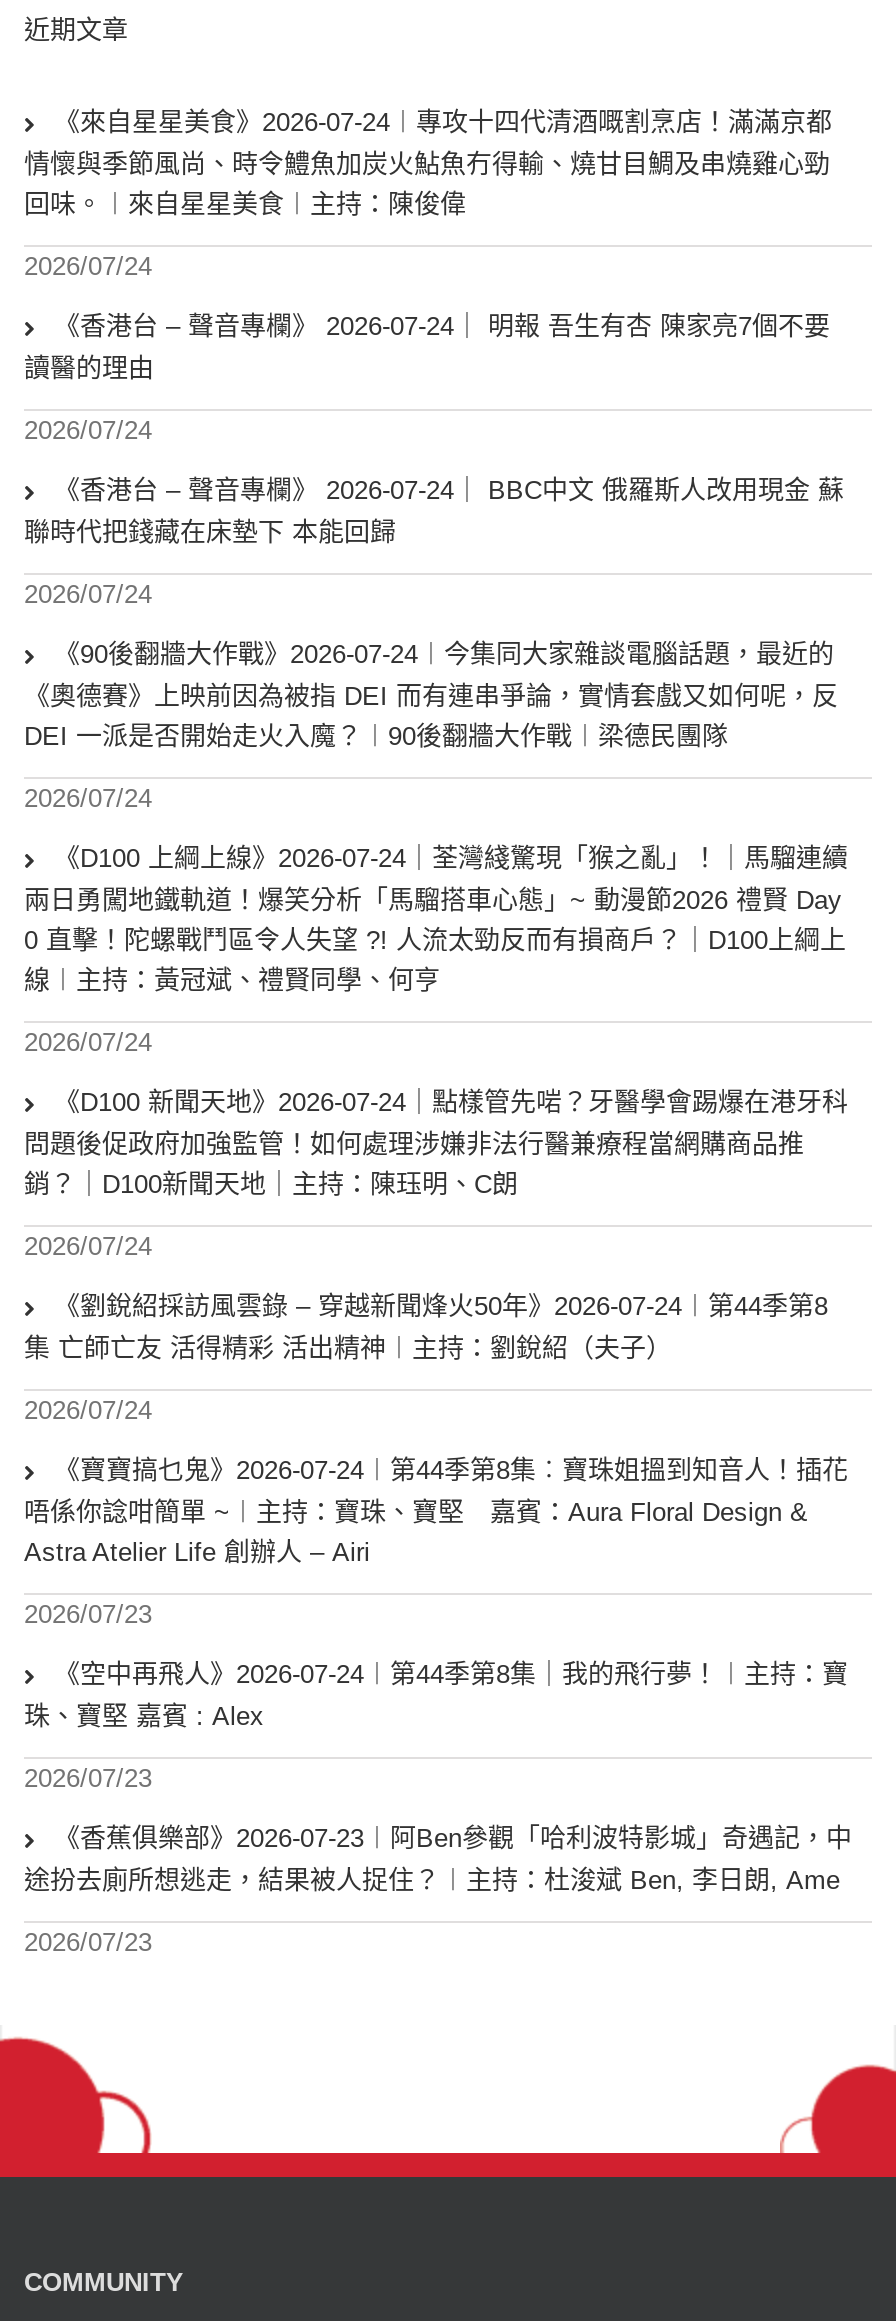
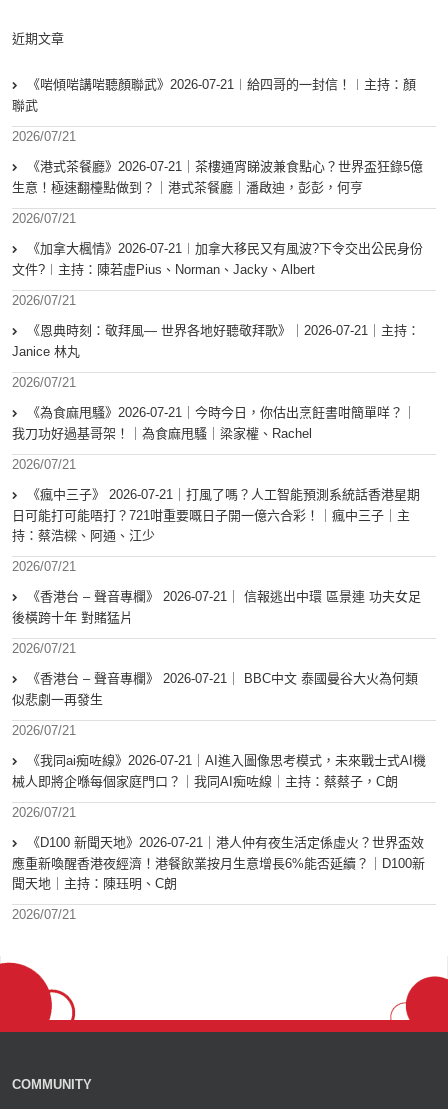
- 《來自星星美食》2026-07-24︱專攻十四代清酒嘅割烹店！滿滿京都
- 情懷與季節風尚、時令鱧魚加炭火鮎魚冇得輸、燒甘目鯛及串燒雞心勁
- 回味。︱來自星星美食︱主持：陳俊偉
+ 《啱傾啱講啱聽顏聯武》2026-07-21︱給四哥的一封信！︱主持：顏
+ 聯武

- 2026/07/24
+ 2026/07/21

- 《香港台 – 聲音專欄》 2026-07-24｜ 明報 吾生有杏 陳家亮7個不要
- 讀醫的理由
+ 《港式茶餐廳》2026-07-21｜茶樓通宵睇波兼食點心？世界盃狂錄5億
+ 生意！極速翻檯點做到？｜港式茶餐廳｜潘啟迪，彭彭，何亨

- 2026/07/24
+ 2026/07/21

- 《香港台 – 聲音專欄》 2026-07-24｜ BBC中文 俄羅斯人改用現金 蘇
- 聯時代把錢藏在床墊下 本能回歸
+ 《加拿大楓情》2026-07-21︱加拿大移民又有風波?下令交出公民身份
+ 文件?︱主持：陳若虛Pius、Norman、Jacky、Albert

- 2026/07/24
+ 2026/07/21

- 《90後翻牆大作戰》2026-07-24︱今集同大家雜談電腦話題，最近的
- 《奧德賽》上映前因為被指 DEI 而有連串爭論，實情套戲又如何呢，反
- DEI 一派是否開始走火入魔？︱90後翻牆大作戰︱梁德民團隊
+ 《恩典時刻：敬拜風— 世界各地好聽敬拜歌》｜2026-07-21｜主持：
+ Janice 林丸

- 2026/07/24
+ 2026/07/21

- 《D100 上綱上線》2026-07-24｜荃灣綫驚現「猴之亂」！｜馬騮連續
- 兩日勇闖地鐵軌道！爆笑分析「馬騮搭車心態」~ 動漫節2026 禮賢 Day
- 0 直擊！陀螺戰鬥區令人失望 ?! 人流太勁反而有損商戶？｜D100上綱上
- 線︱主持：黃冠斌、禮賢同學、何亨
+ 《為食麻甩騷》2026-07-21｜今時今日，你估出烹飪書咁簡單咩？｜
+ 我刀功好過基哥架！｜為食麻甩騷｜梁家權、Rachel

- 2026/07/24
+ 2026/07/21

- 《D100 新聞天地》2026-07-24｜點樣管先啱？牙醫學會踢爆在港牙科
- 問題後促政府加強監管！如何處理涉嫌非法行醫兼療程當網購商品推
- 銷？｜D100新聞天地｜主持：陳珏明、C朗
+ 《瘋中三子》 2026-07-21｜打風了嗎？人工智能預測系統話香港星期
+ 日可能打可能唔打？721咁重要嘅日子開一億六合彩！｜瘋中三子｜主
+ 持：蔡浩樑、阿通、江少

- 2026/07/24
+ 2026/07/21

- 《劉銳紹採訪風雲錄 – 穿越新聞烽火50年》2026-07-24︱第44季第8
- 集 亡師亡友 活得精彩 活出精神︱主持：劉銳紹（夫子）
+ 《香港台 – 聲音專欄》 2026-07-21｜ 信報逃出中環 區景連 功夫女足
+ 後橫跨十年 對賭猛片

- 2026/07/24
+ 2026/07/21

- 《寶寶搞乜鬼》2026-07-24︱第44季第8集︰寶珠姐搵到知音人！插花
- 唔係你諗咁簡單 ~︱主持：寶珠、寶堅 嘉賓：Aura Floral Design &
- Astra Atelier Life 創辦人 – Airi
+ 《香港台 – 聲音專欄》 2026-07-21｜ BBC中文 泰國曼谷大火為何類
+ 似悲劇一再發生

- 2026/07/23
+ 2026/07/21

- 《空中再飛人》2026-07-24︱第44季第8集｜我的飛行夢！︱主持：寶
- 珠、寶堅 嘉賓 : Alex
+ 《我同ai痴咗線》2026-07-21｜AI進入圖像思考模式，未來戰士式AI機
+ 械人即將企喺每個家庭門口？｜我同AI痴咗線｜主持：蔡蔡子，C朗

- 2026/07/23
+ 2026/07/21

- 《香蕉俱樂部》2026-07-23︱阿Ben參觀「哈利波特影城」奇遇記，中
- 途扮去廁所想逃走，結果被人捉住？︱主持：杜浚斌 Ben, 李日朗, Ame
+ 《D100 新聞天地》2026-07-21｜港人仲有夜生活定係虛火？世界盃效
+ 應重新喚醒香港夜經濟！港餐飲業按月生意增長6%能否延續？｜D100新
+ 聞天地｜主持：陳珏明、C朗

- 2026/07/23
+ 2026/07/21
